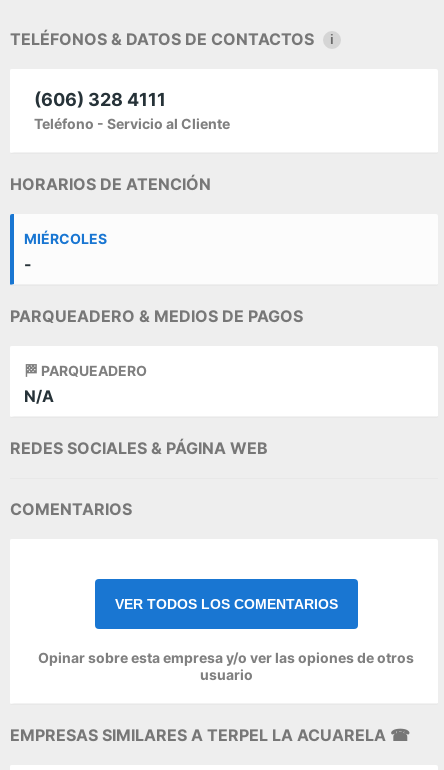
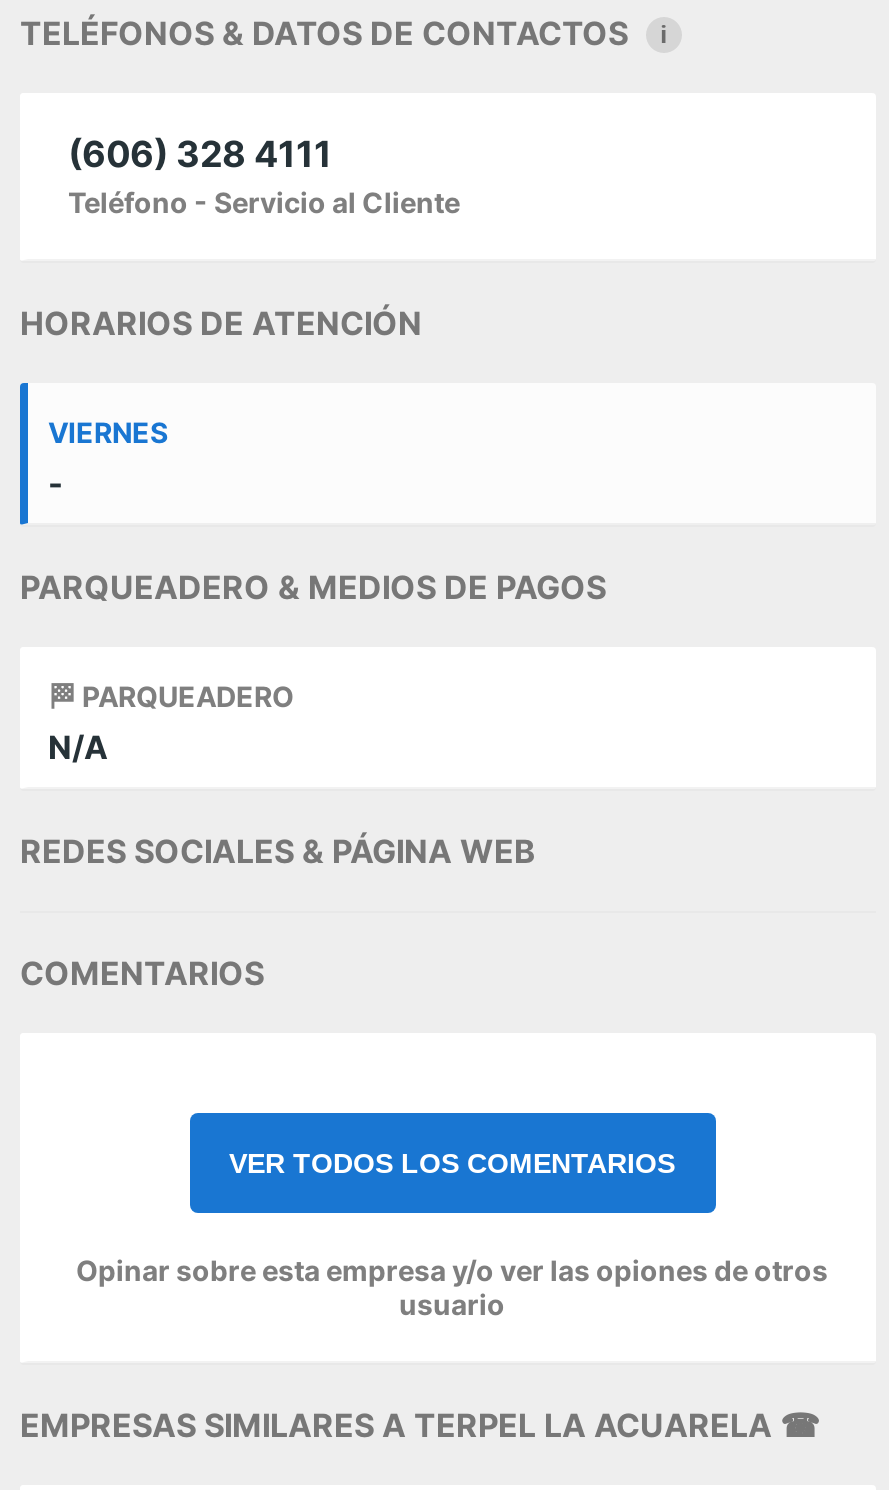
- MIÉRCOLES
+ VIERNES
